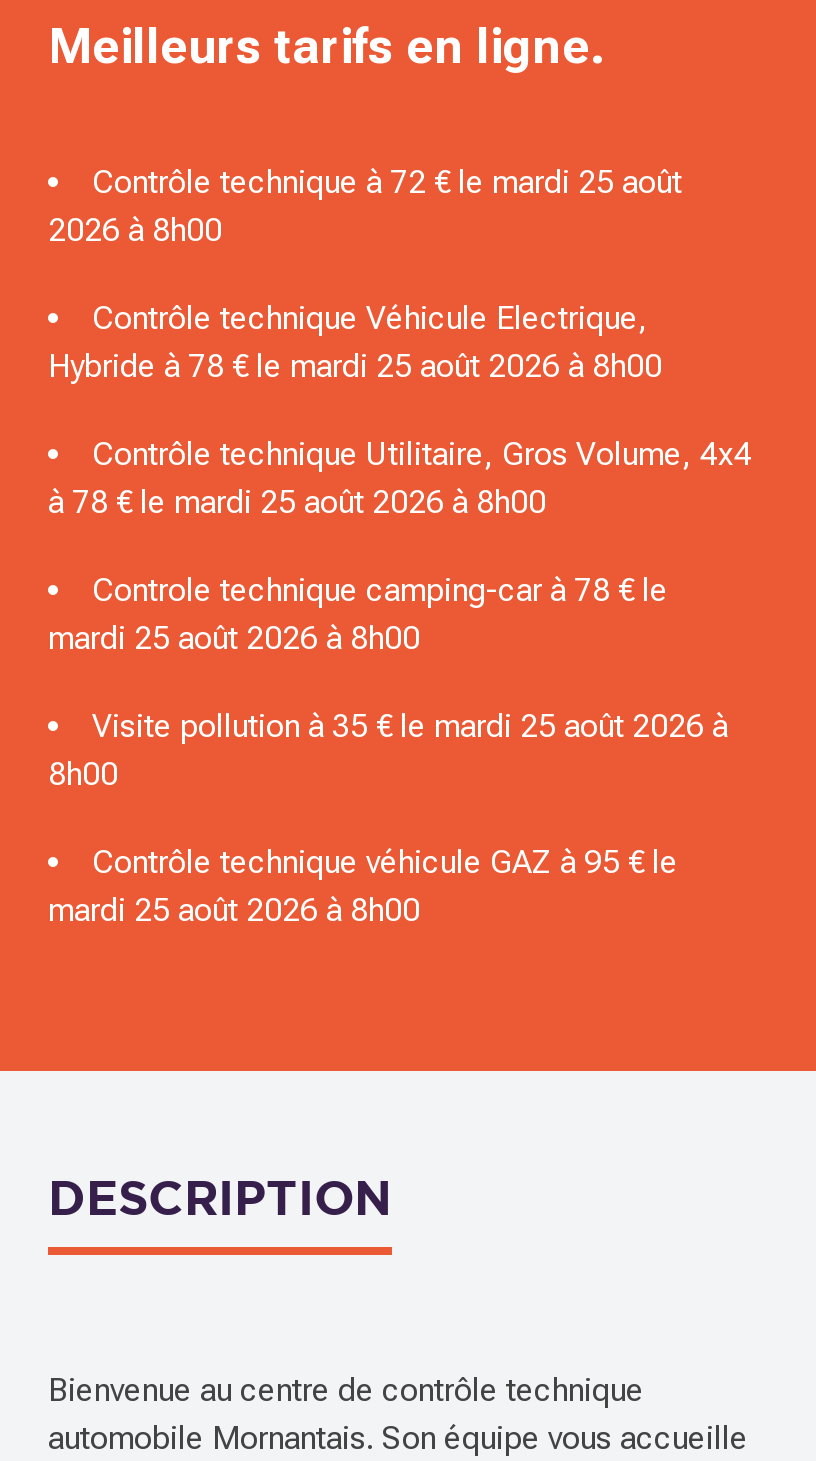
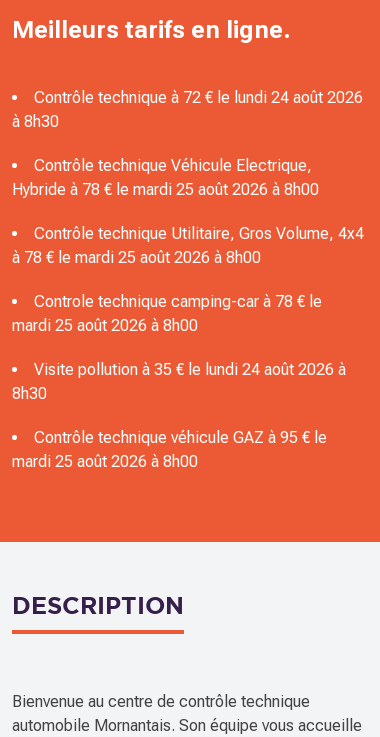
- Contrôle technique à 72 € le mardi 25 août
- 2026 à 8h00
+ Contrôle technique à 72 € le lundi 24 août 2026
+ à 8h30

- Visite pollution à 35 € le mardi 25 août 2026 à
- 8h00
+ Visite pollution à 35 € le lundi 24 août 2026 à
+ 8h30
